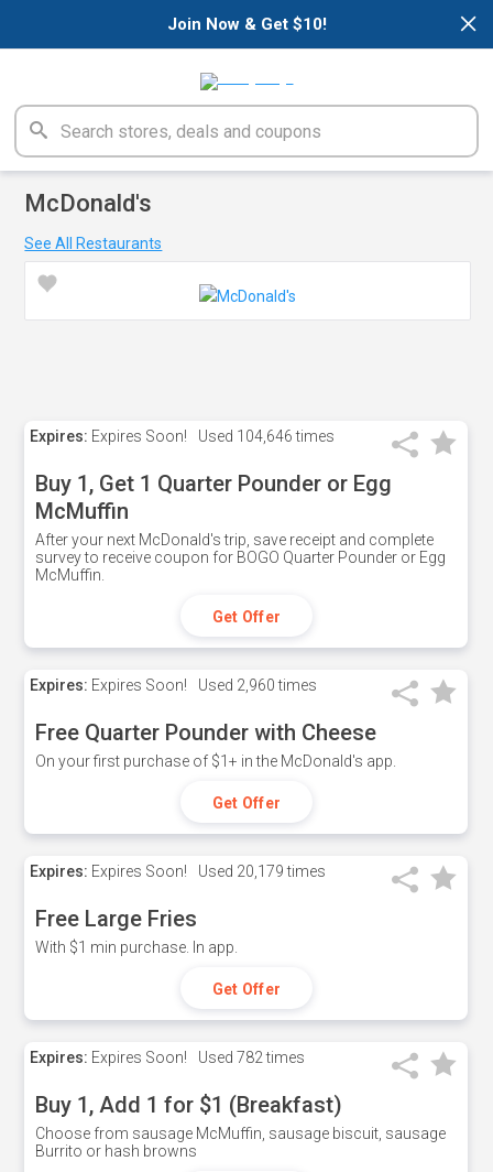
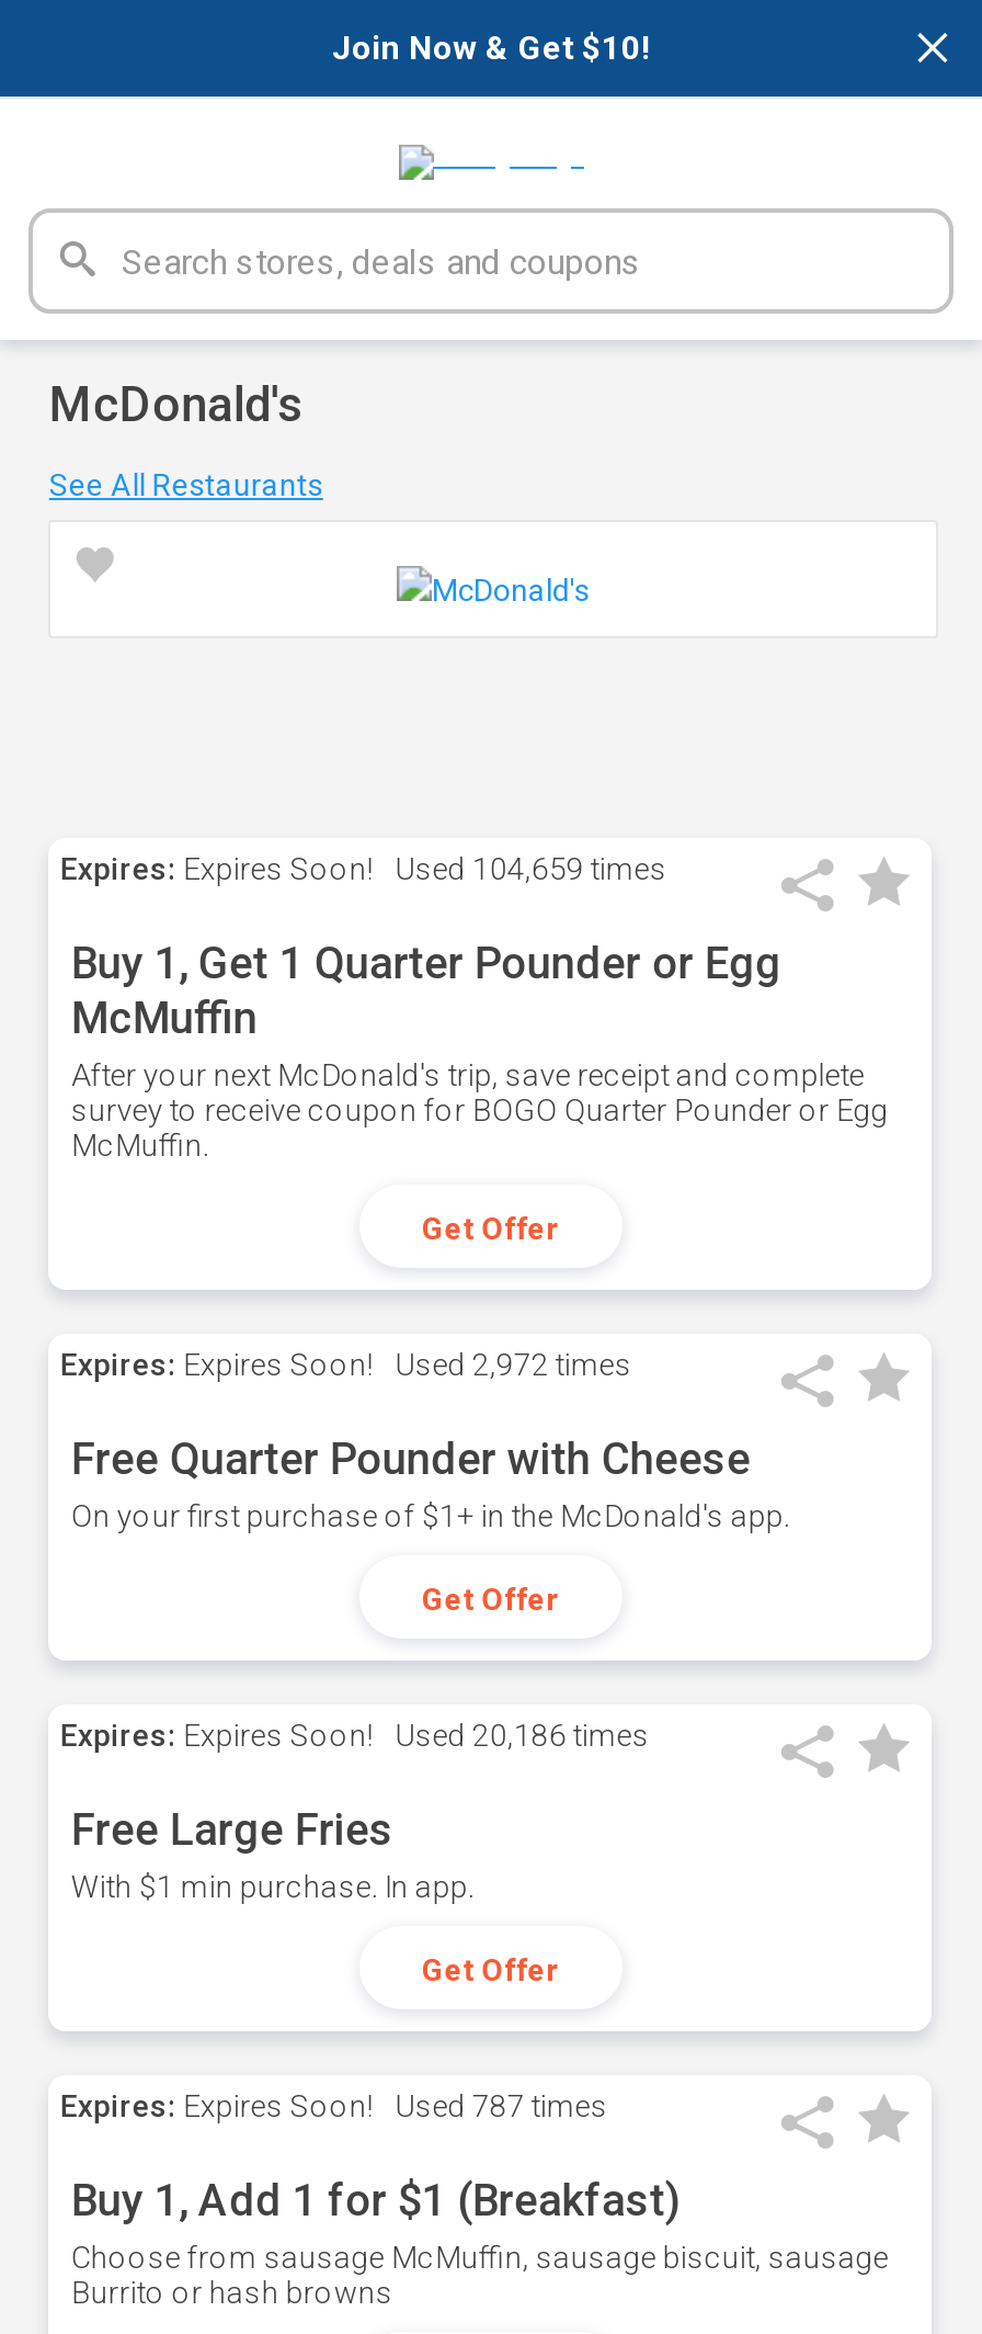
- Expires: Expires Soon! Used 104,646 times
+ Expires: Expires Soon! Used 104,659 times

- Expires: Expires Soon! Used 2,960 times
+ Expires: Expires Soon! Used 2,972 times

- Expires: Expires Soon! Used 20,179 times
+ Expires: Expires Soon! Used 20,186 times

- Expires: Expires Soon! Used 782 times
+ Expires: Expires Soon! Used 787 times
